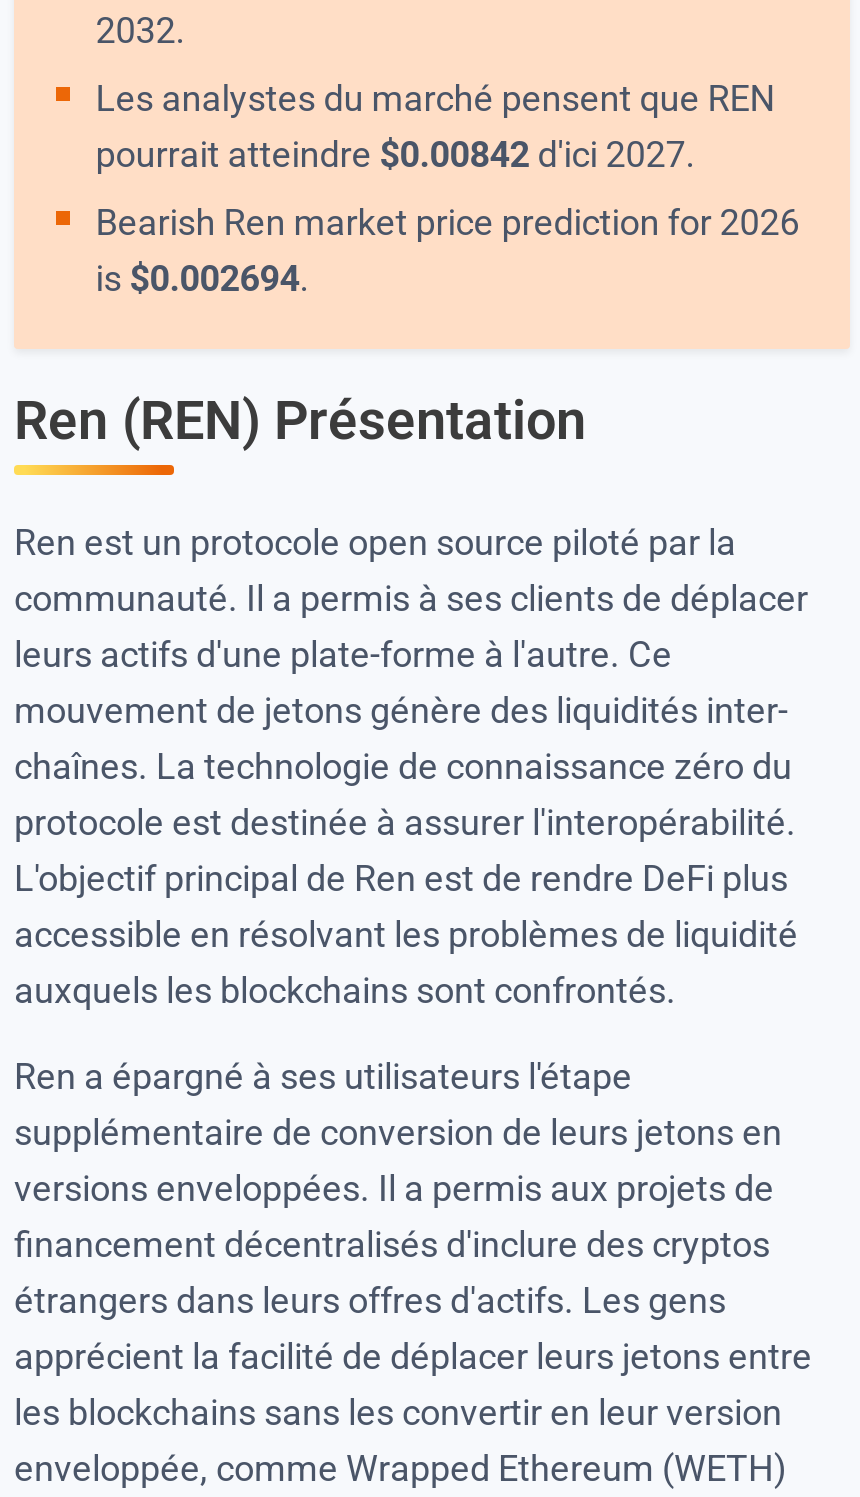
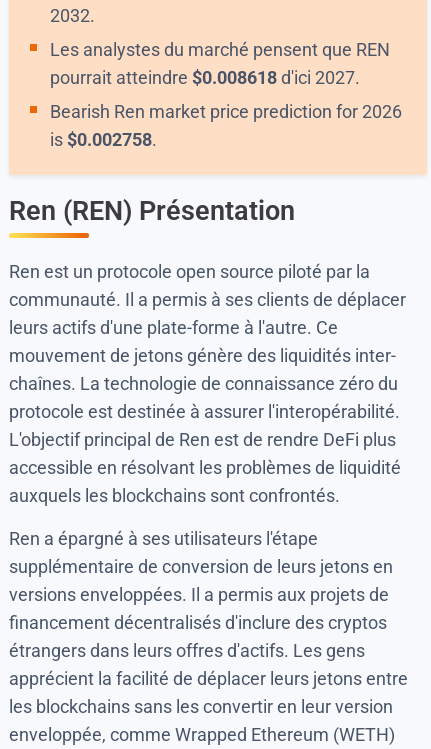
- pourrait atteindre $0.00842 d'ici 2027.
+ pourrait atteindre $0.008618 d'ici 2027.

- is $0.002694.
+ is $0.002758.
